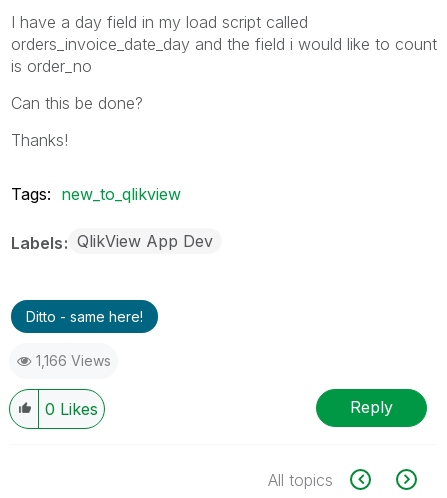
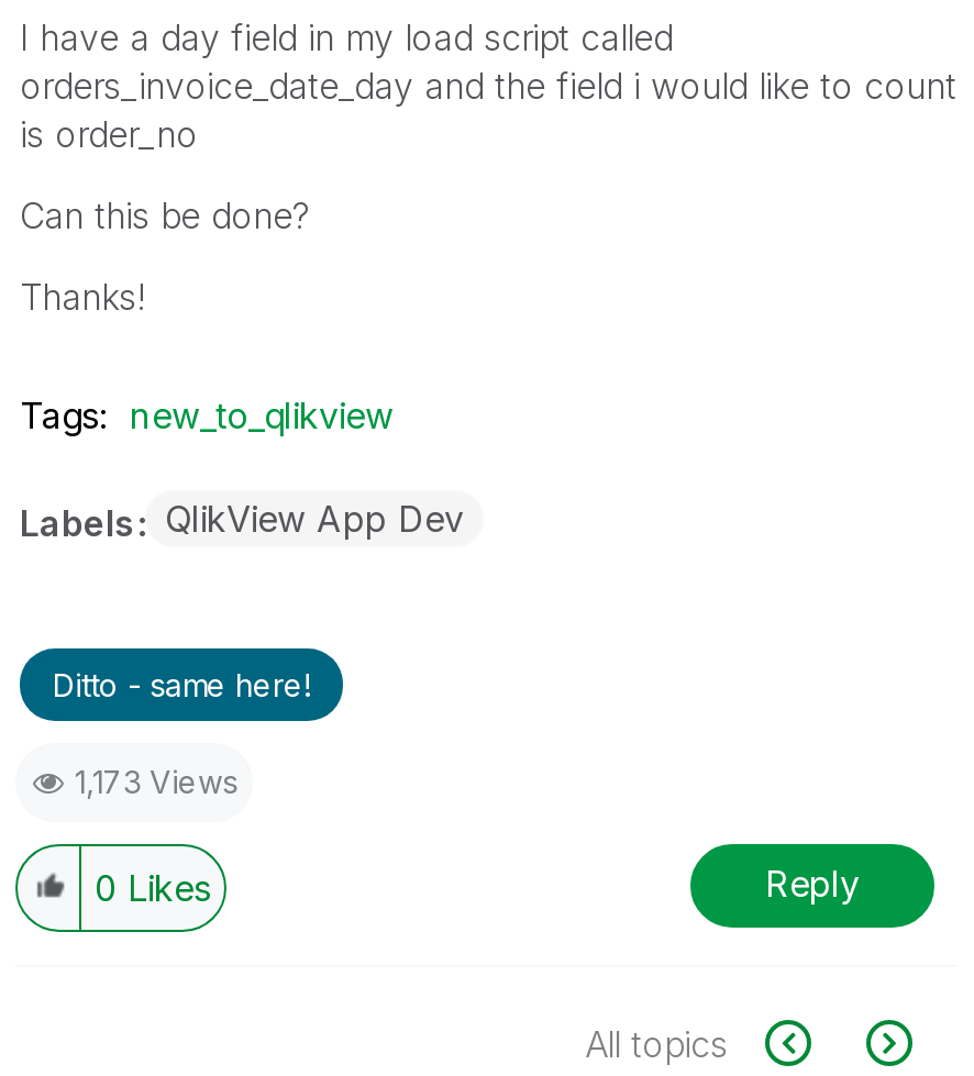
- 1,166 Views
+ 1,173 Views
